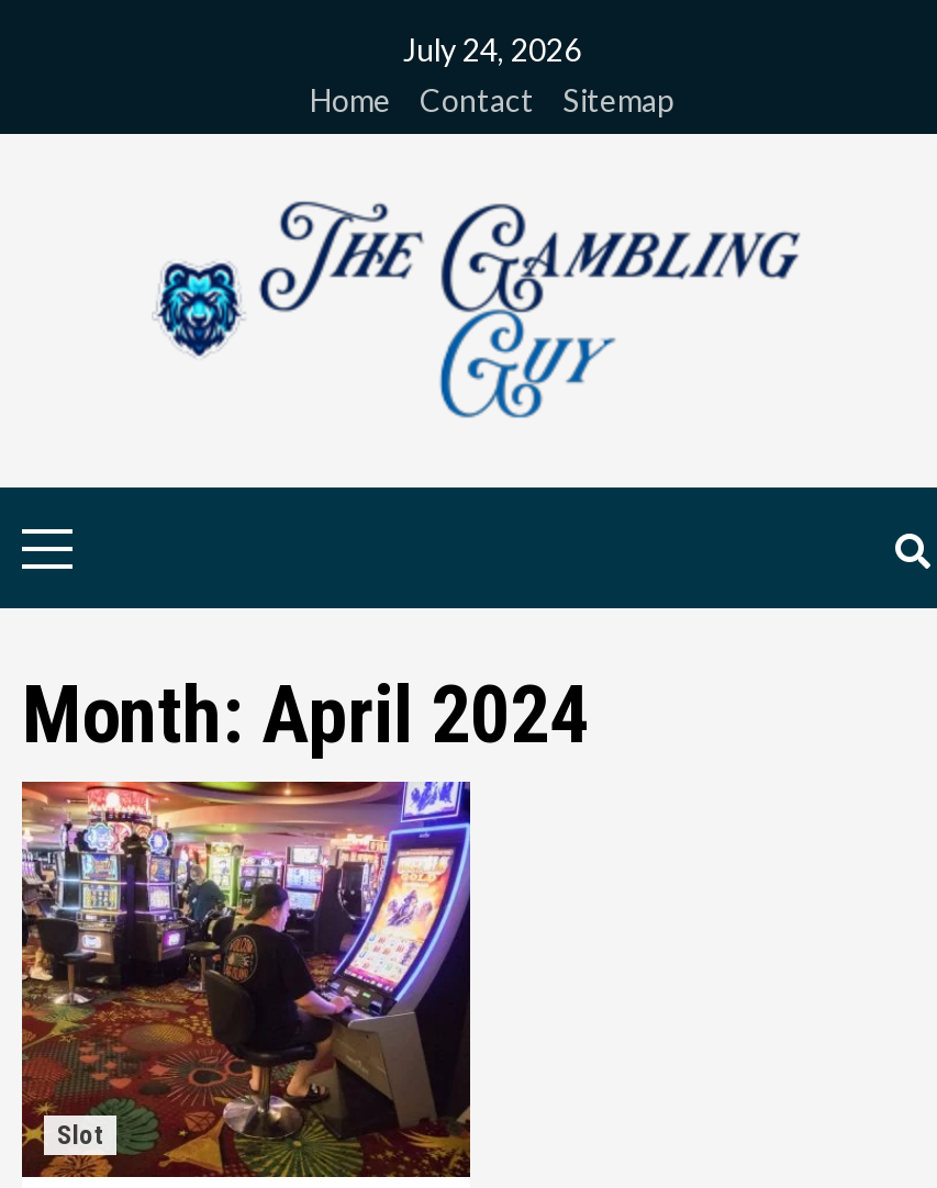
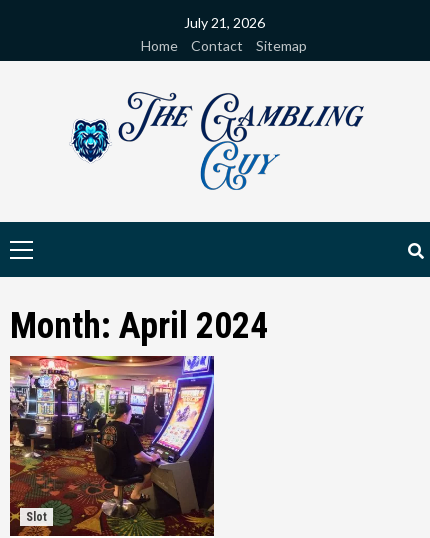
- July 24, 2026
+ July 21, 2026
